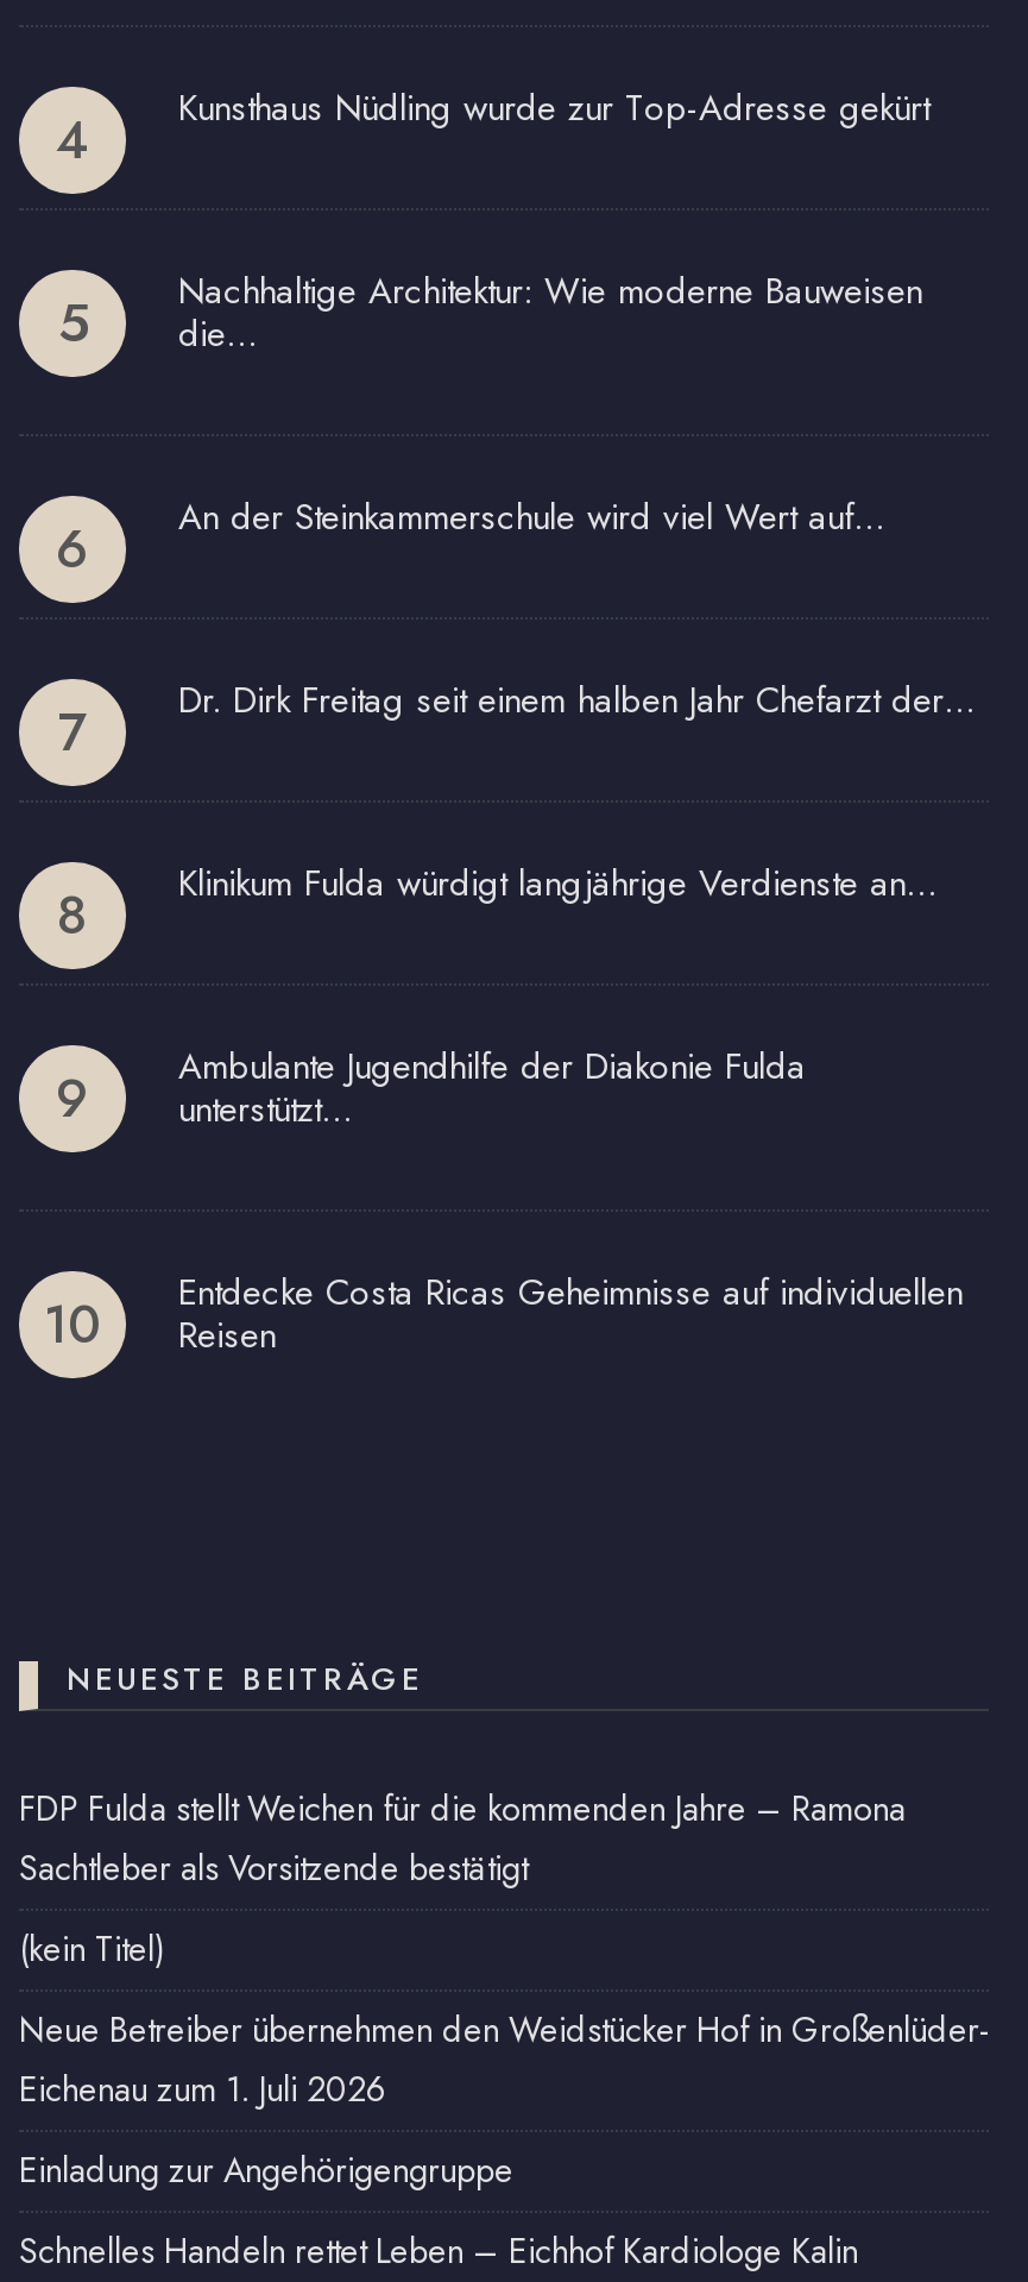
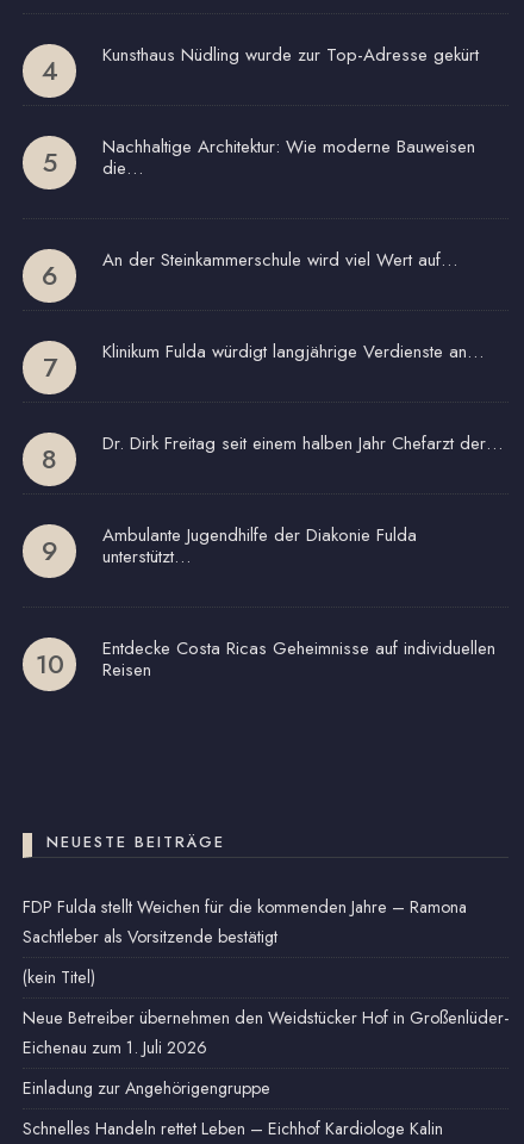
moved down: Dr. Dirk Freitag seit einem halben Jahr Chefarzt der…

moved up: Klinikum Fulda würdigt langjährige Verdienste an…
